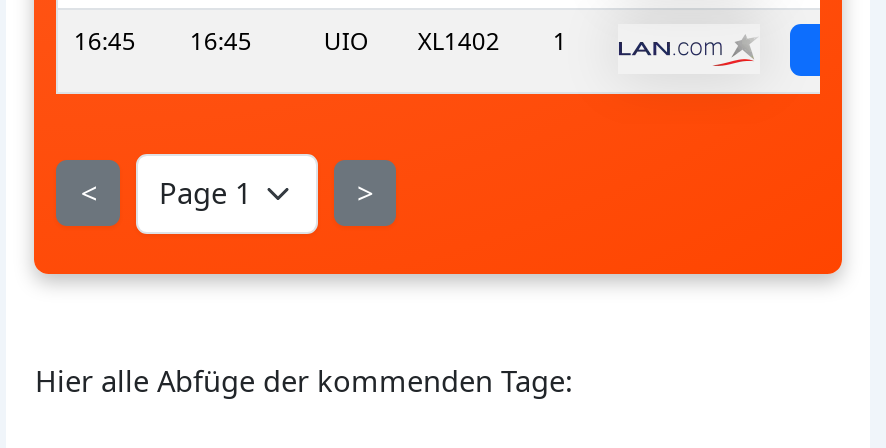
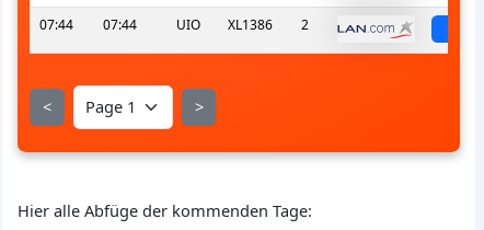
- 16:45
+ 07:44

- 16:45
+ 07:44

- XL1402
- 1
+ XL1386
+ 2
